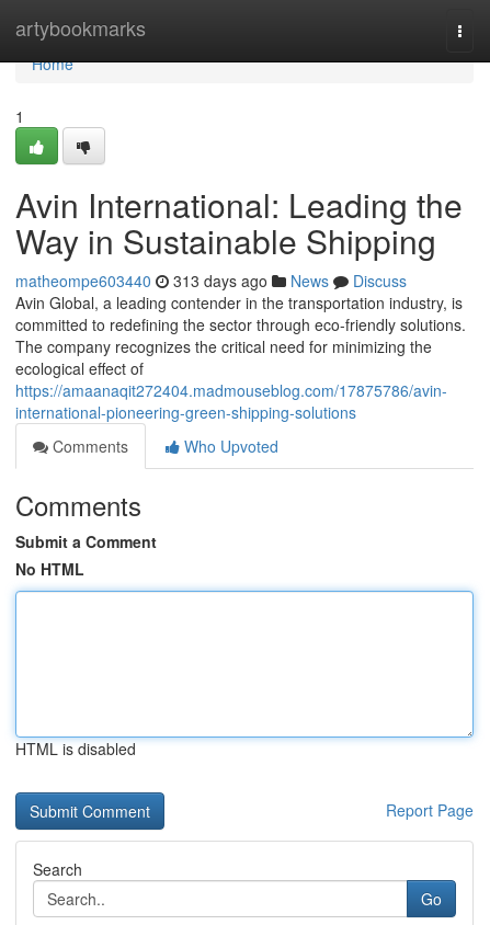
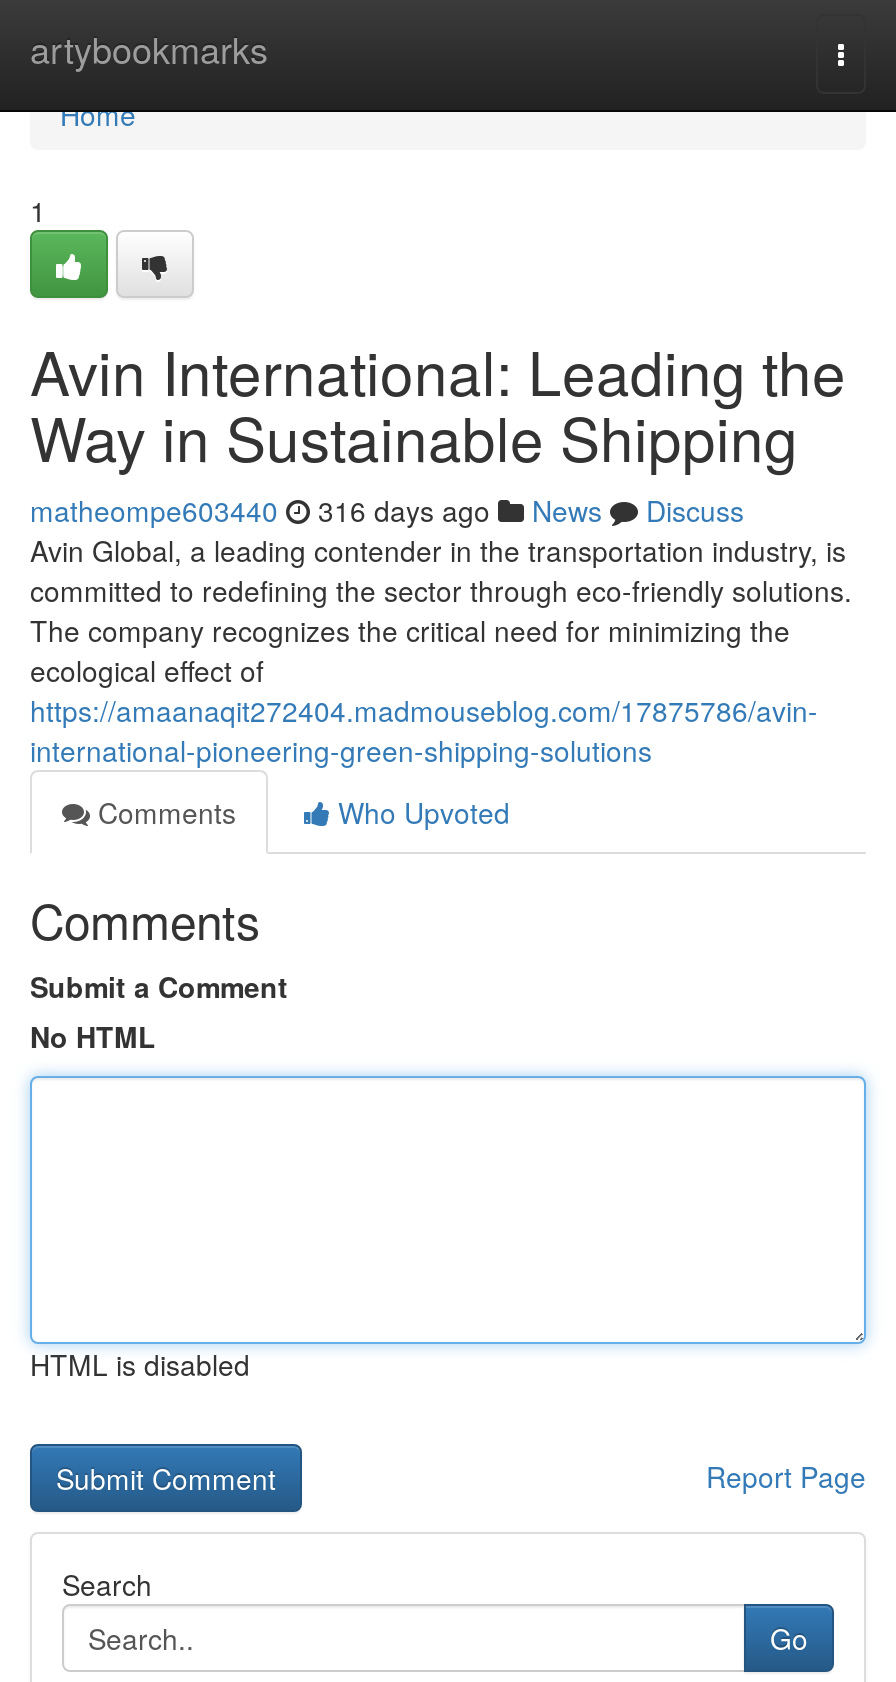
- matheompe603440 313 days ago News Discuss
+ matheompe603440 316 days ago News Discuss
